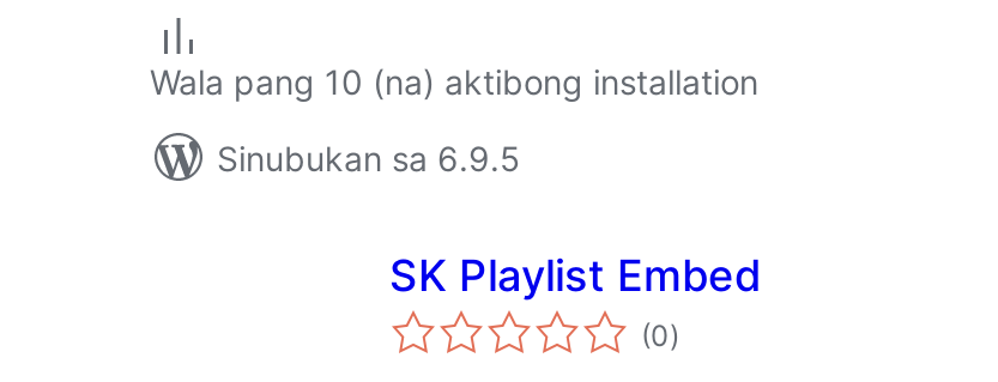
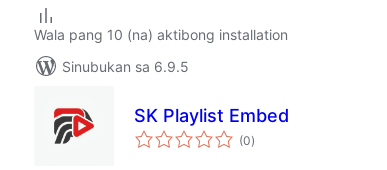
+ [image]
